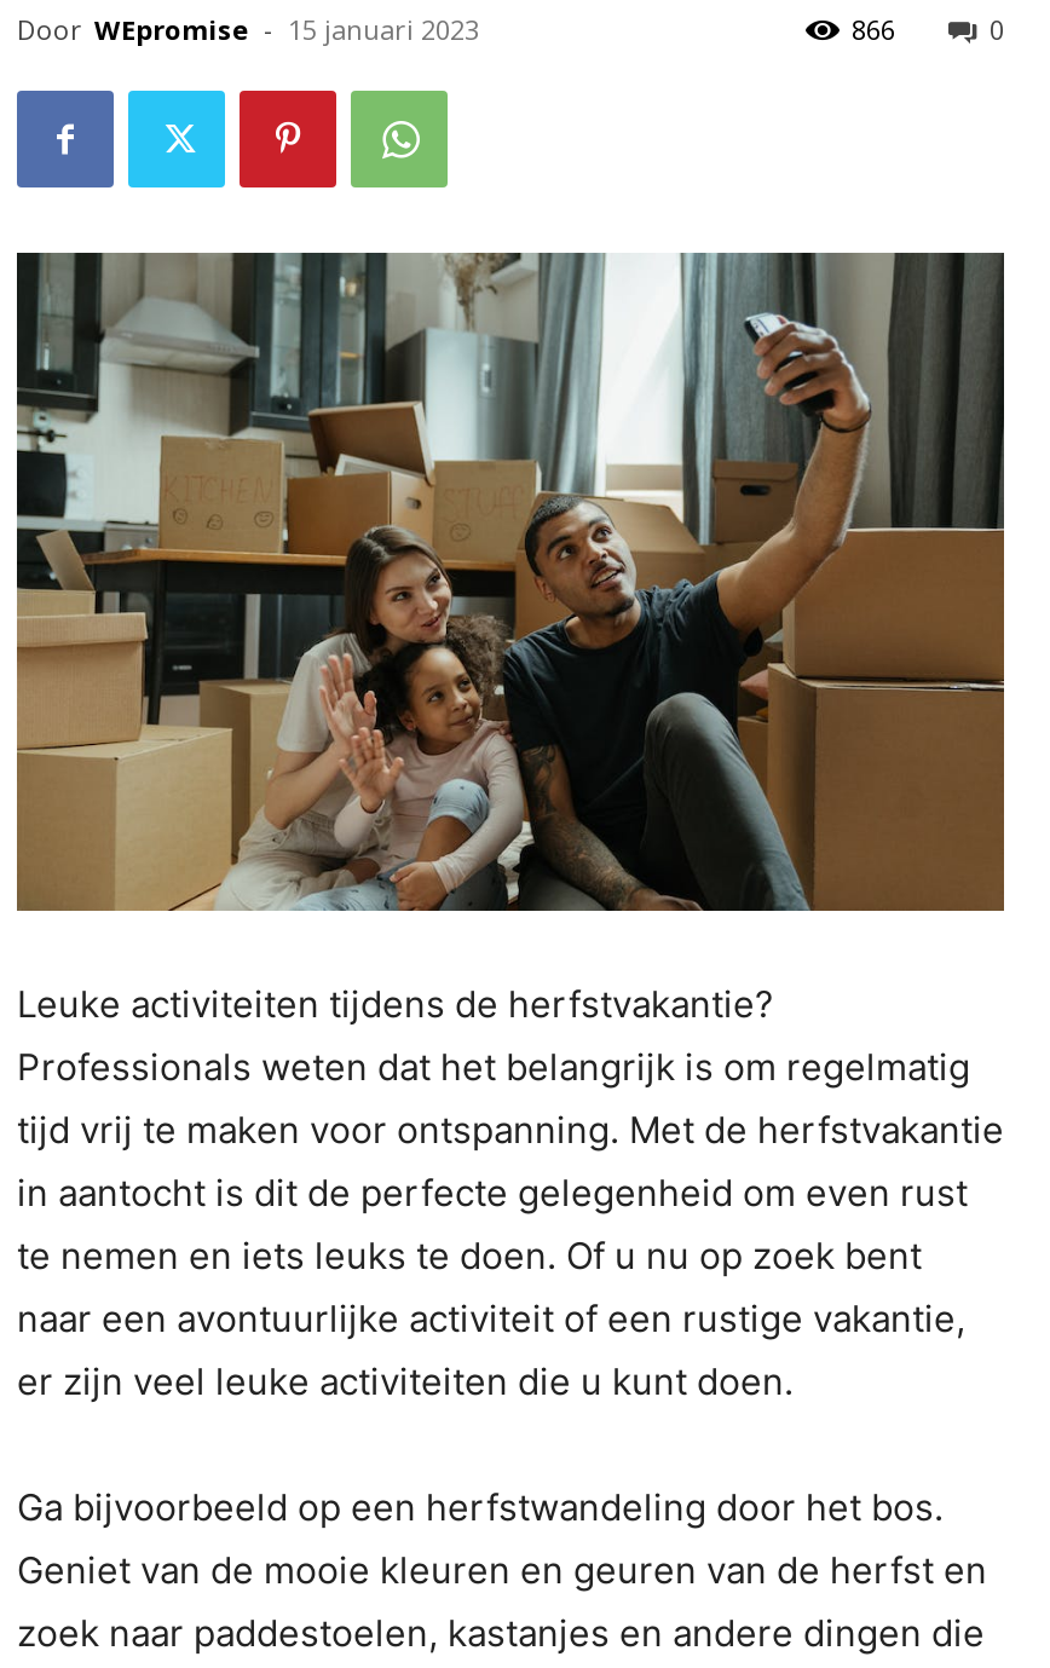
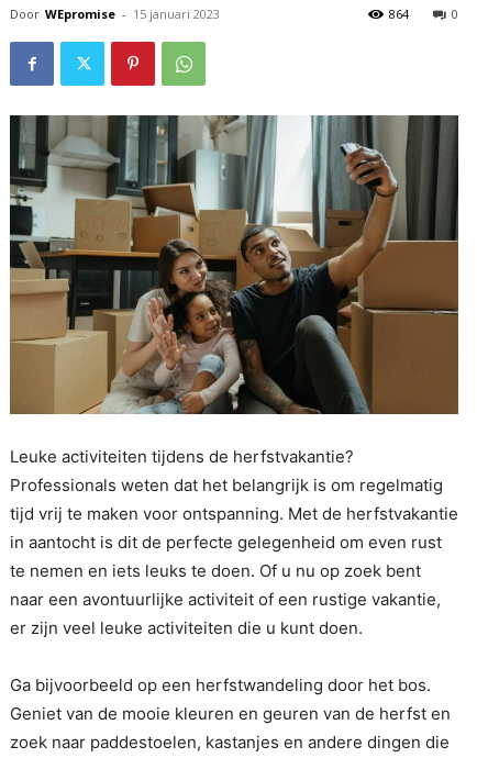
- 866
+ 864
